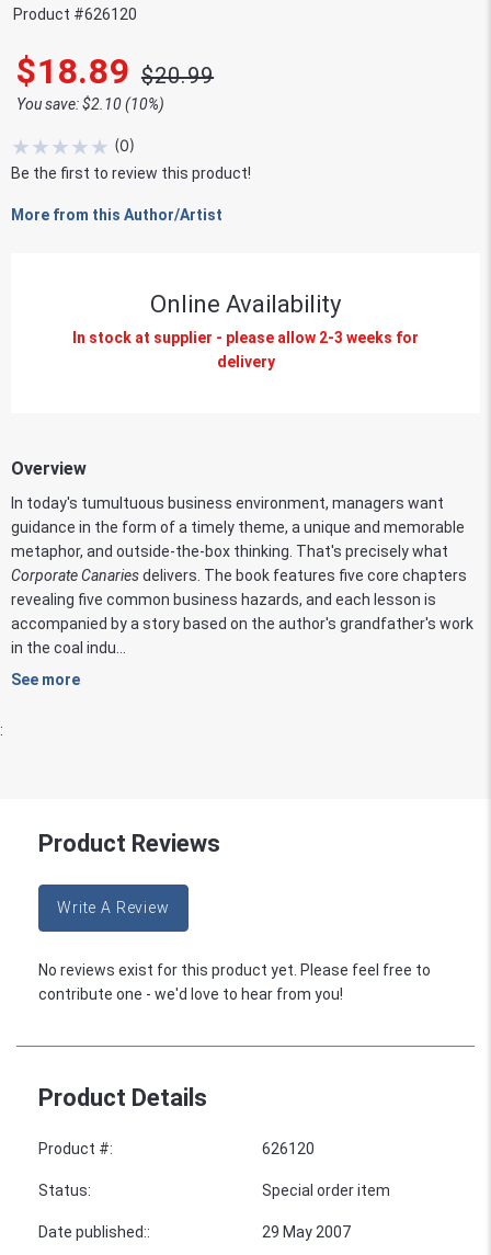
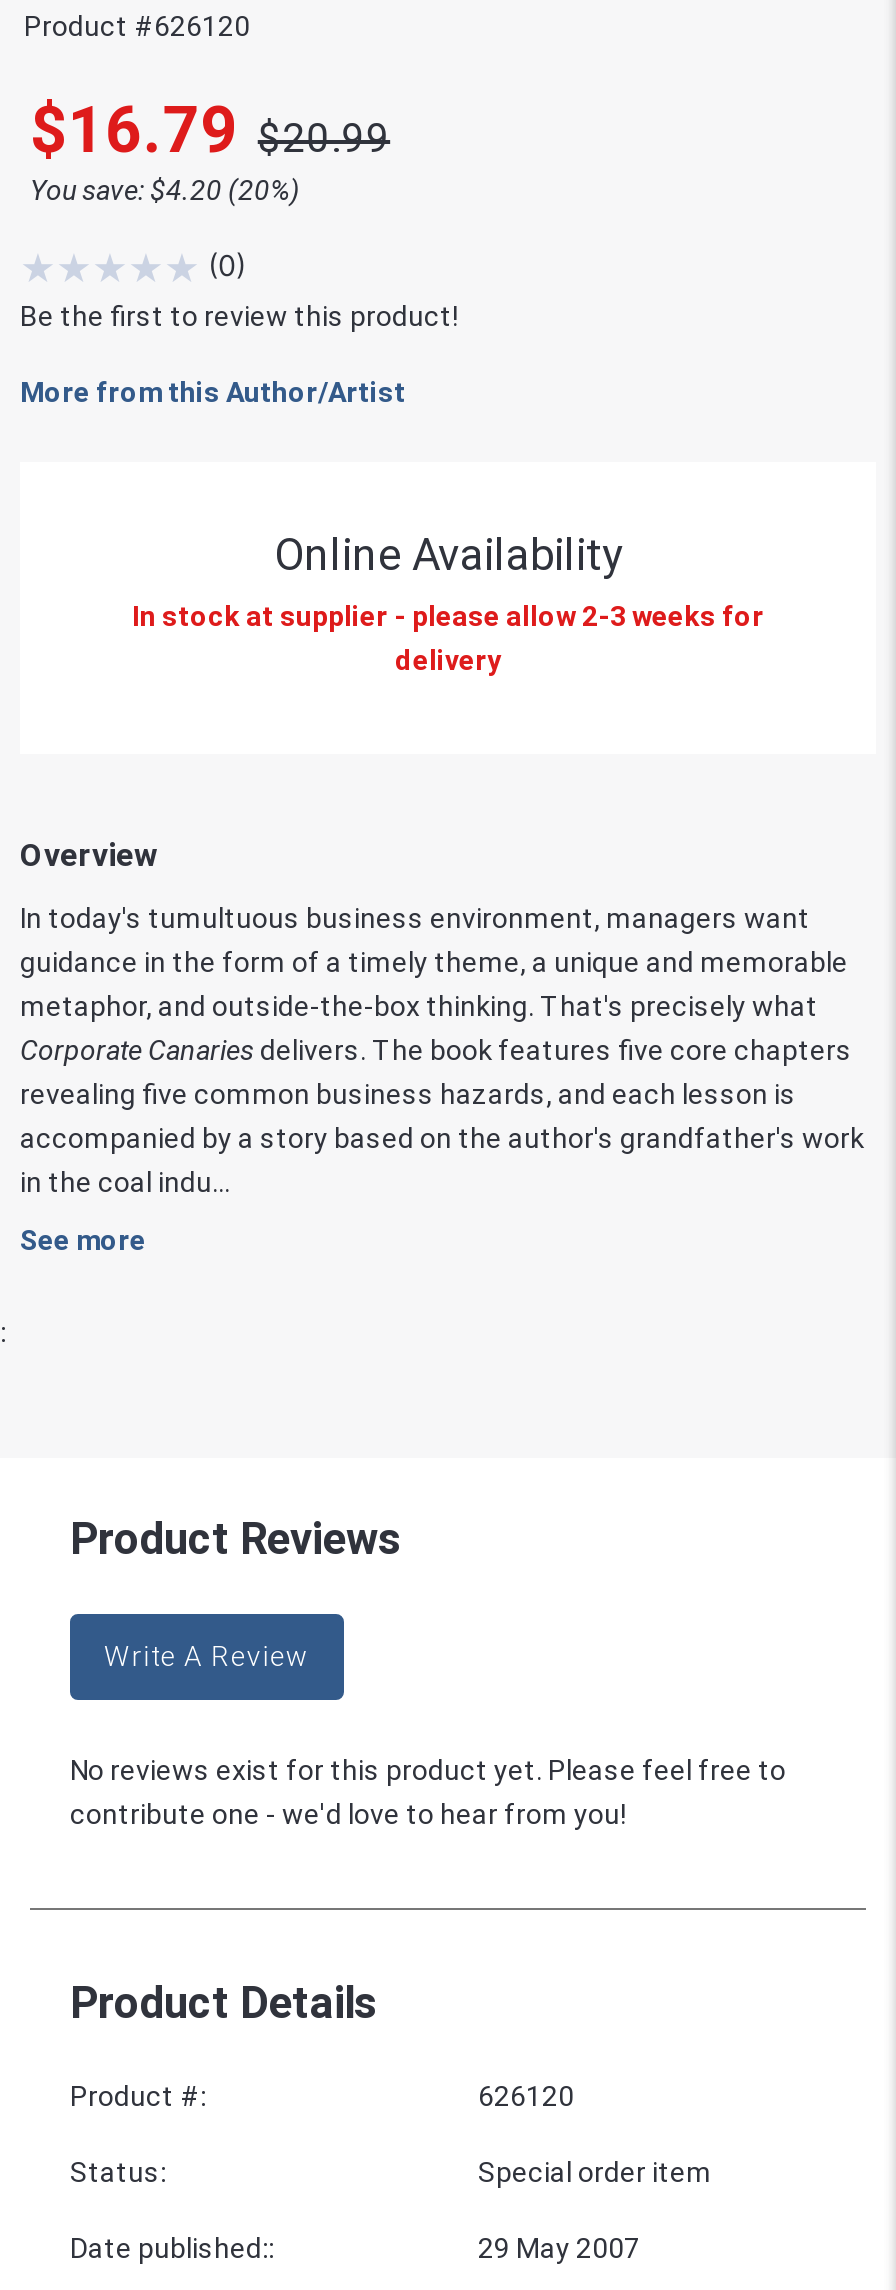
- $18.89 $20.99
+ $16.79 $20.99

- You save: $2.10 (10%)
+ You save: $4.20 (20%)
